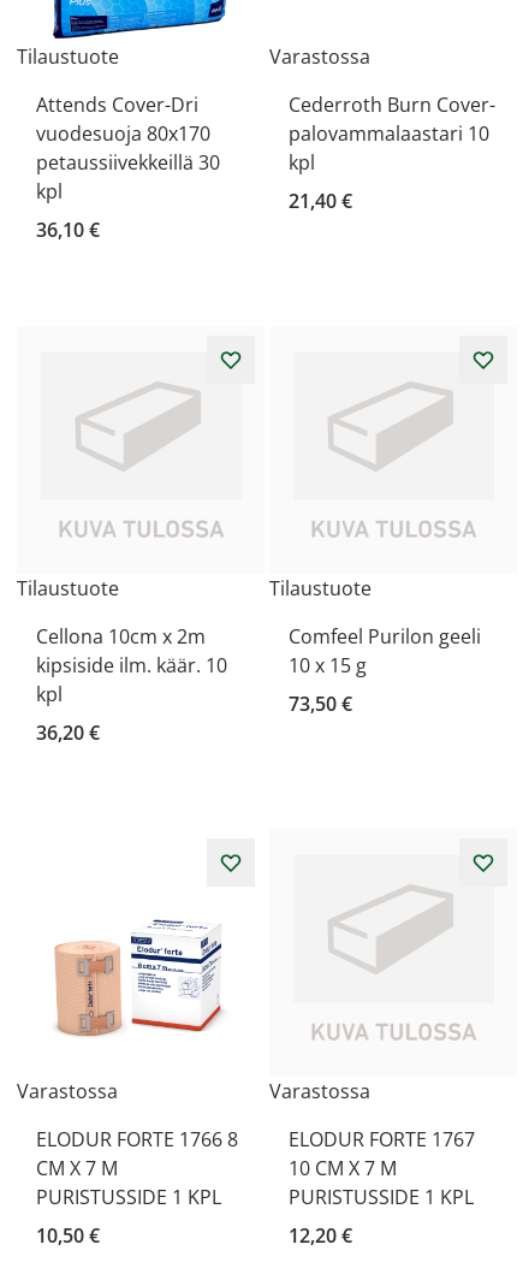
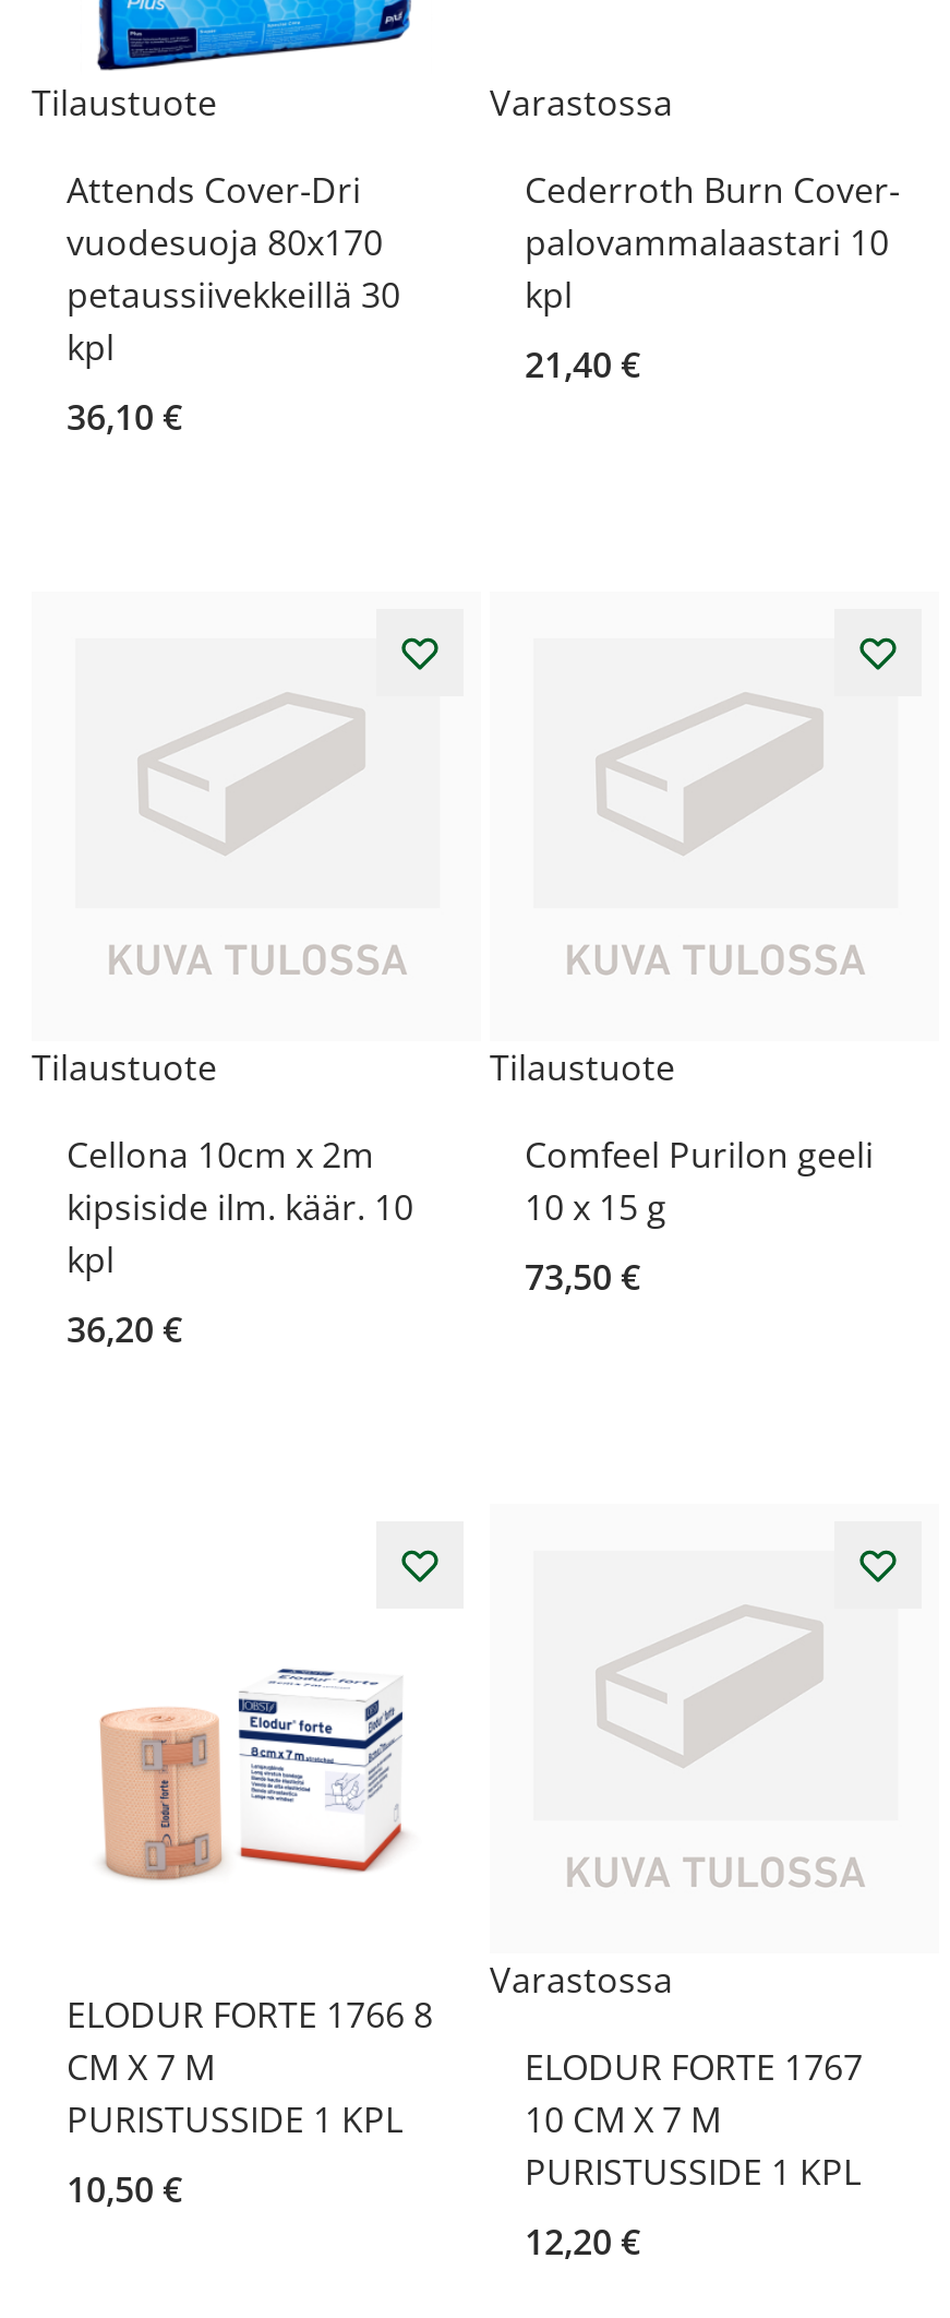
- Varastossa

moved up: ELODUR FORTE 1766 8 | CM X 7 M | PURISTUSSIDE 1 KPL | 10,50 €
